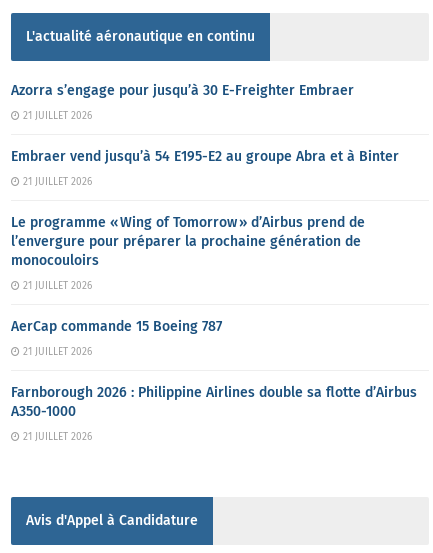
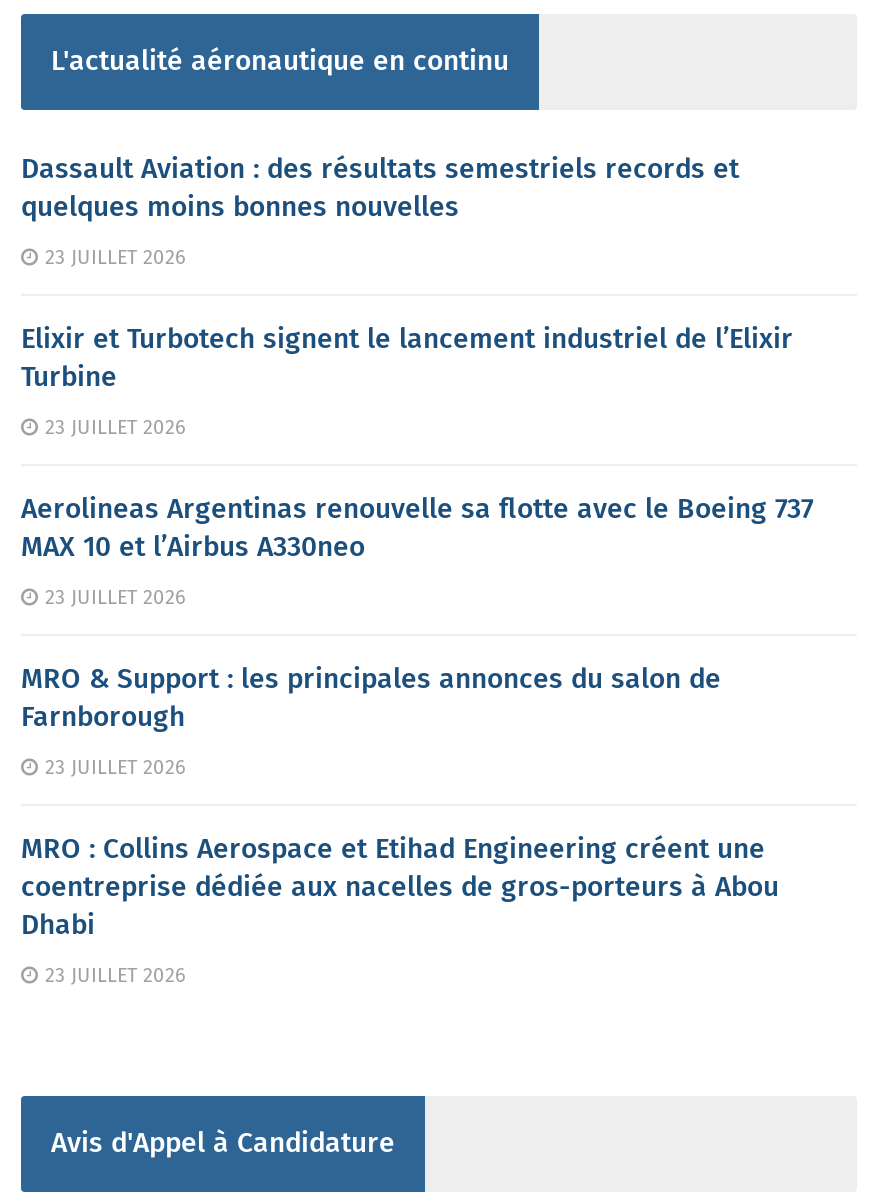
- Azorra s’engage pour jusqu’à 30 E-Freighter Embraer
+ Dassault Aviation : des résultats semestriels records et
+ quelques moins bonnes nouvelles

- 21 JUILLET 2026
+ 23 JUILLET 2026

- Embraer vend jusqu’à 54 E195-E2 au groupe Abra et à Binter
+ Elixir et Turbotech signent le lancement industriel de l’Elixir
+ Turbine

- 21 JUILLET 2026
+ 23 JUILLET 2026

- Le programme « Wing of Tomorrow » d’Airbus prend de
- l’envergure pour préparer la prochaine génération de
- monocouloirs
+ Aerolineas Argentinas renouvelle sa flotte avec le Boeing 737
+ MAX 10 et l’Airbus A330neo

- 21 JUILLET 2026
+ 23 JUILLET 2026

- AerCap commande 15 Boeing 787
+ MRO & Support : les principales annonces du salon de
+ Farnborough

- 21 JUILLET 2026
+ 23 JUILLET 2026

- Farnborough 2026 : Philippine Airlines double sa flotte d’Airbus
- A350-1000
+ MRO : Collins Aerospace et Etihad Engineering créent une
+ coentreprise dédiée aux nacelles de gros-porteurs à Abou
+ Dhabi

- 21 JUILLET 2026
+ 23 JUILLET 2026
